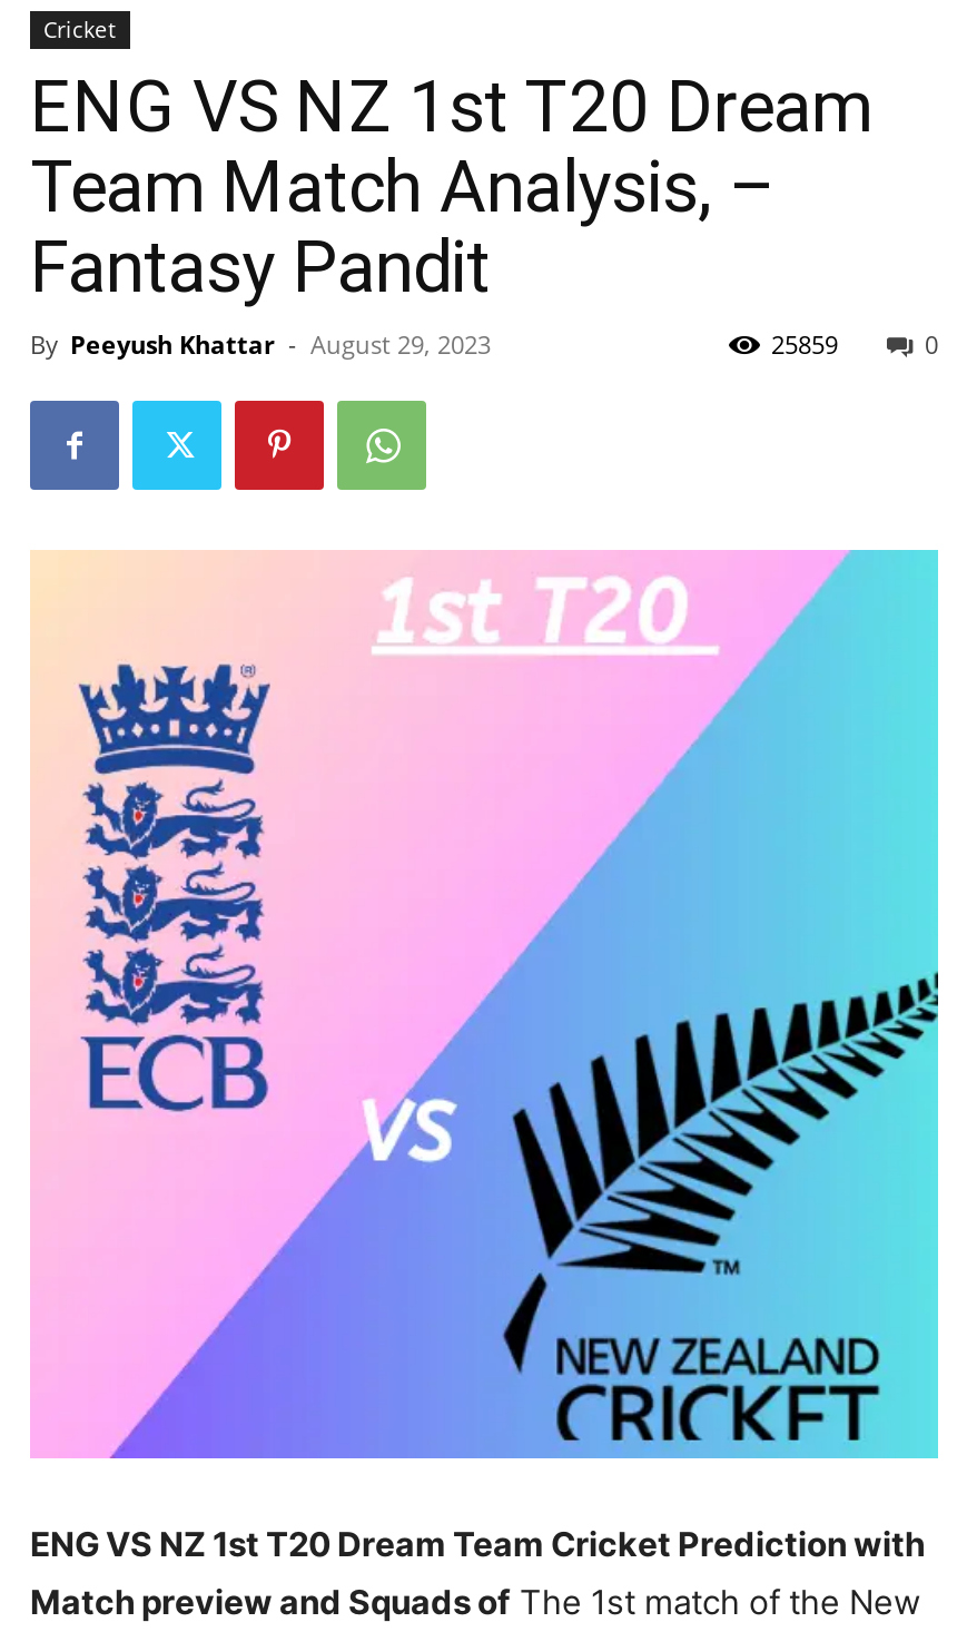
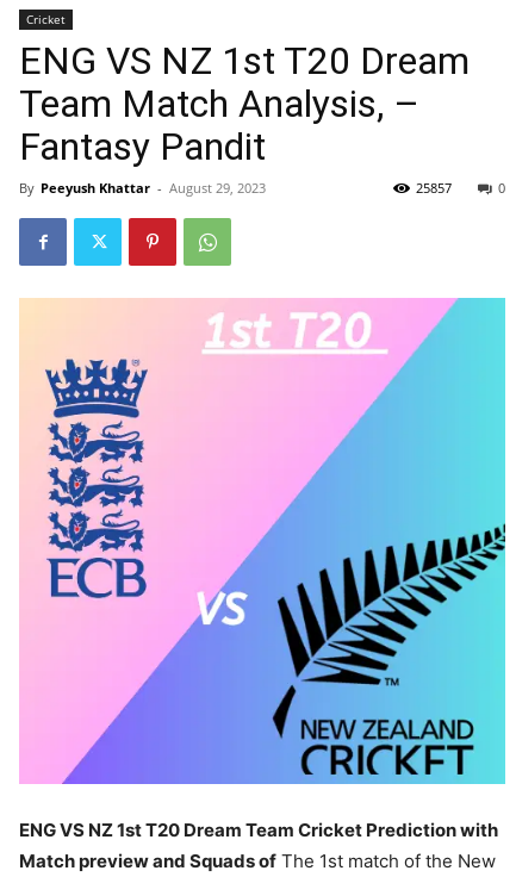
- 25859
+ 25857
